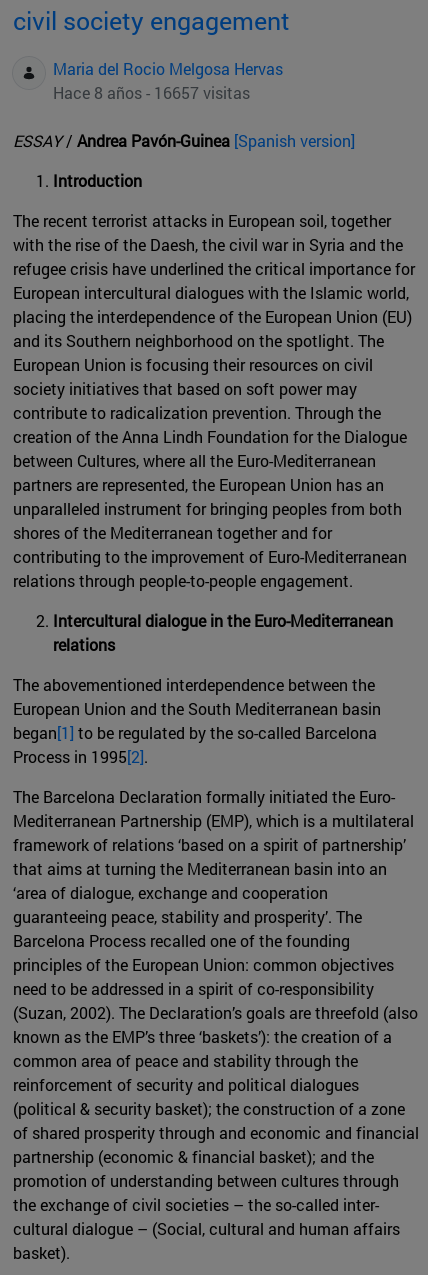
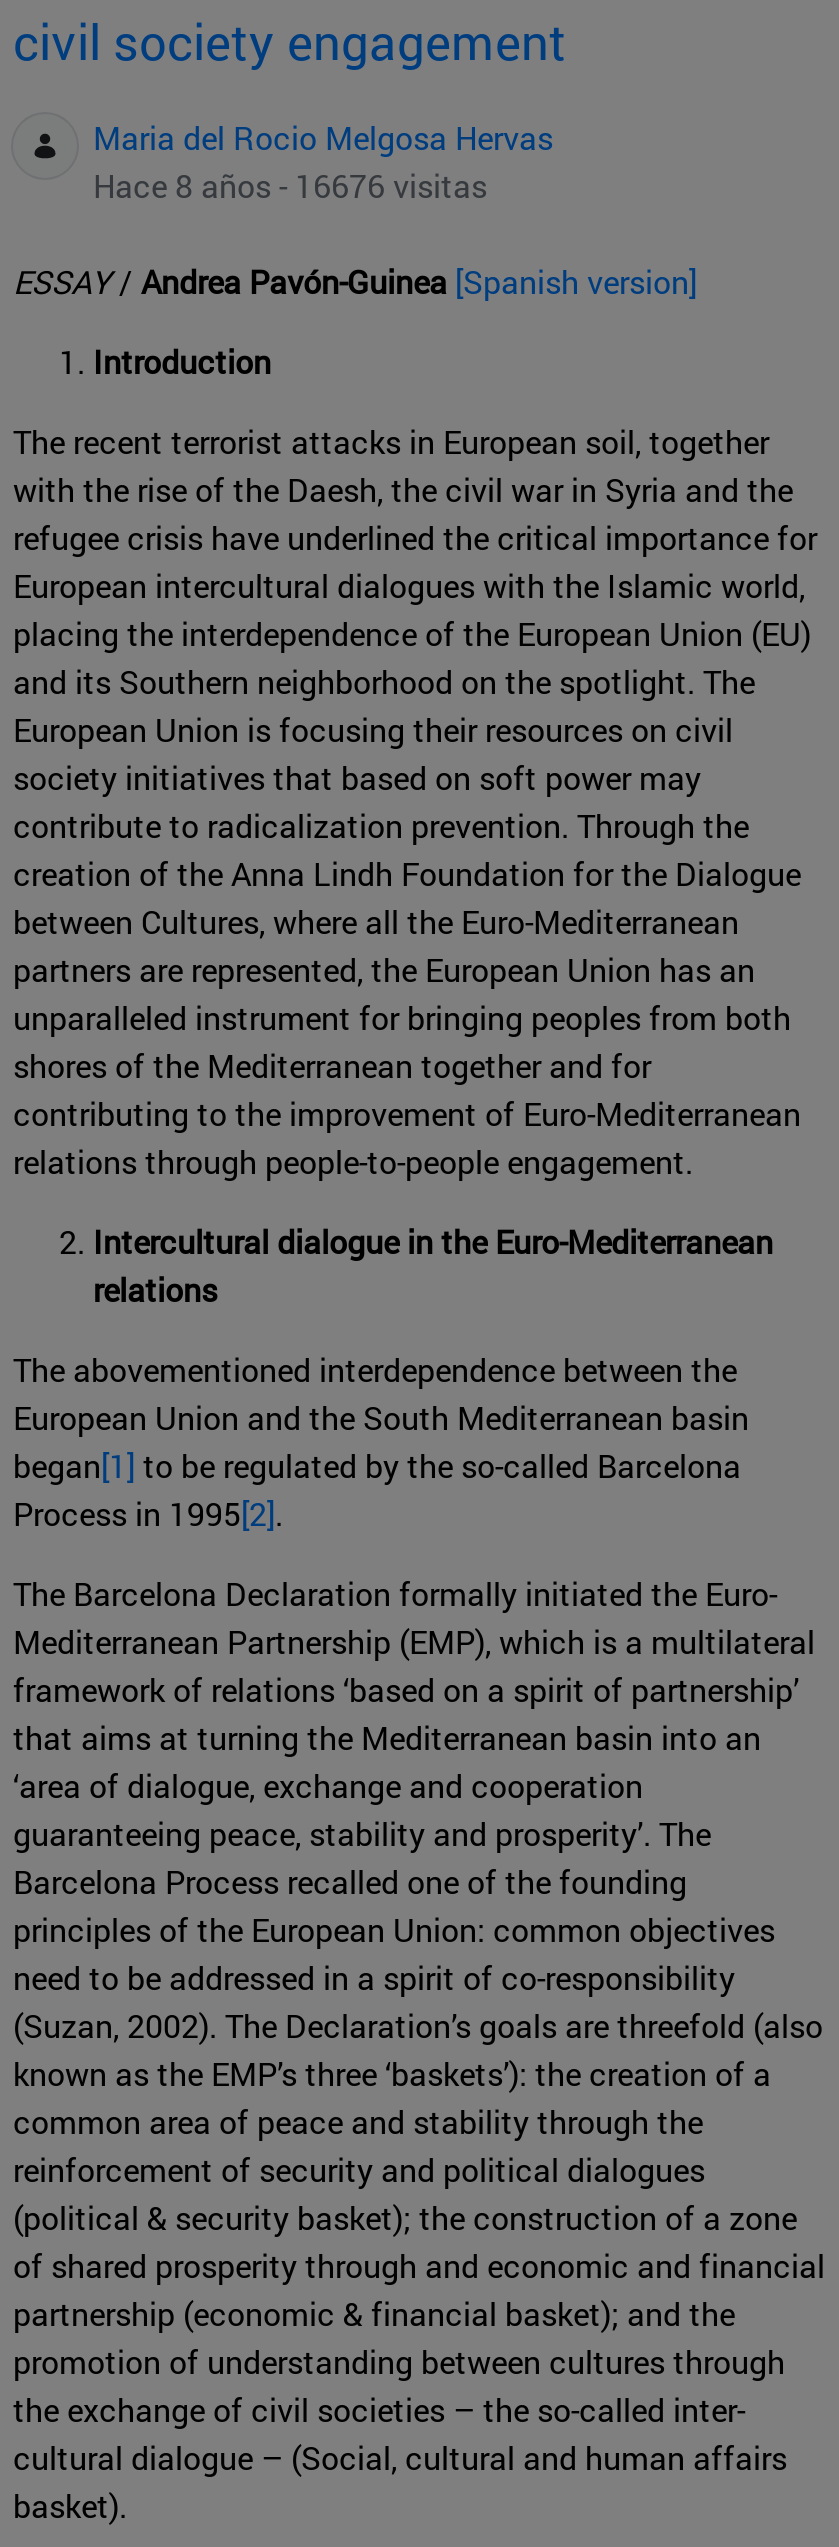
- Hace 8 años - 16657 visitas
+ Hace 8 años - 16676 visitas
